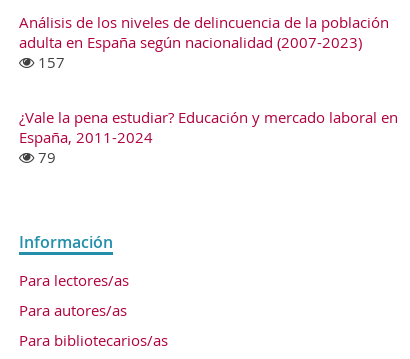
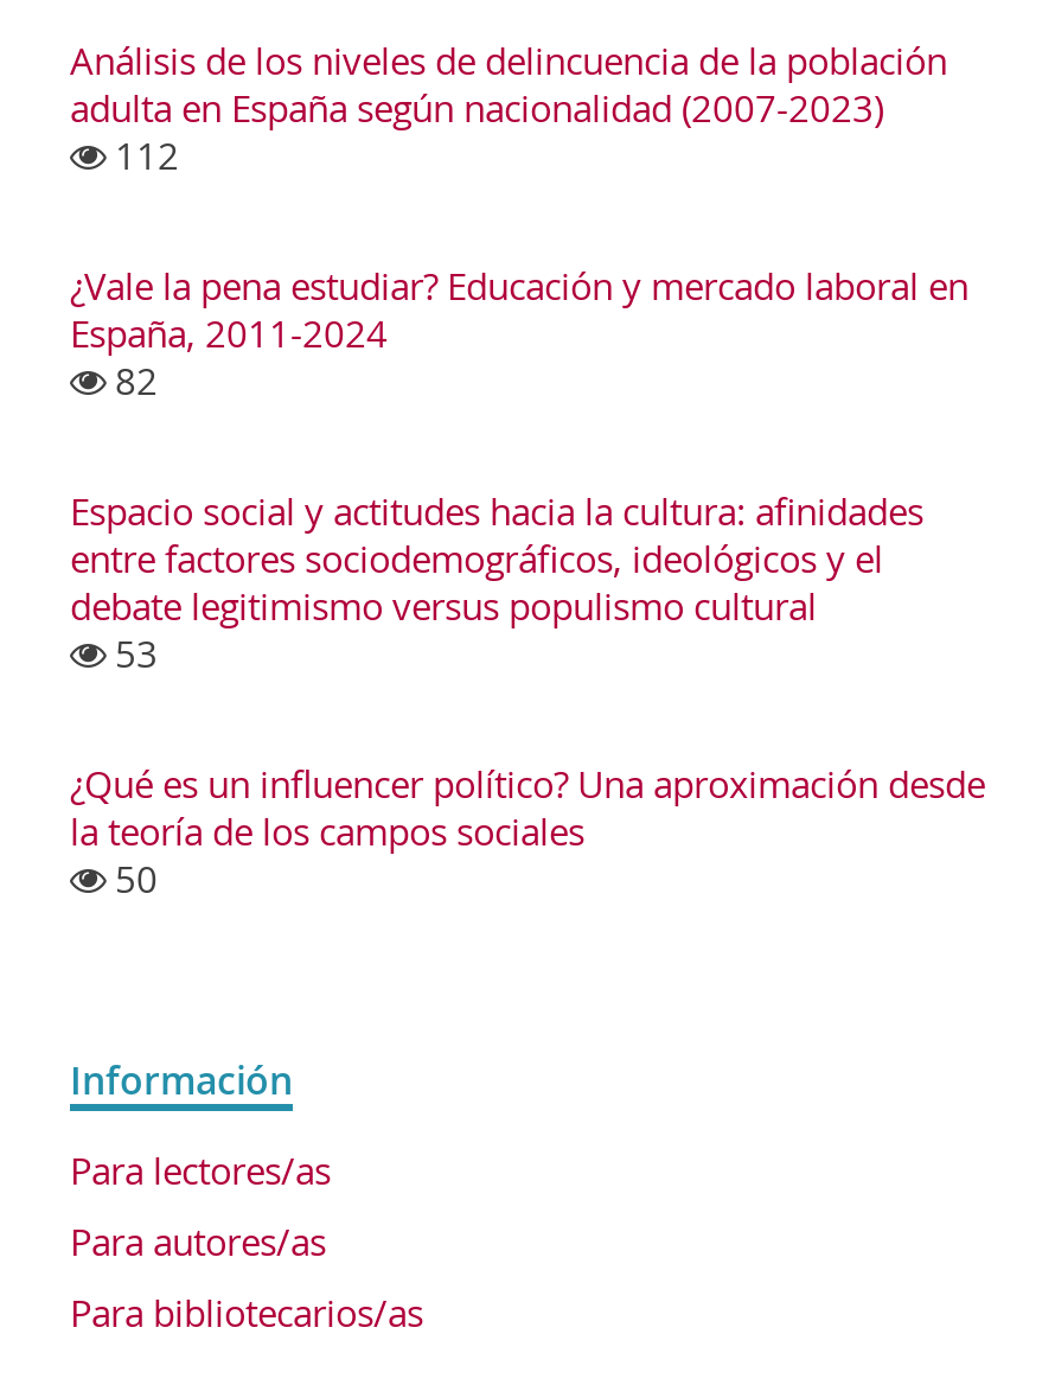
- 157
+ 112

- 79
+ 82
+ Espacio social y actitudes hacia la cultura: afinidades
+ entre factores sociodemográficos, ideológicos y el
+ debate legitimismo versus populismo cultural
+ 53
+ ¿Qué es un influencer político? Una aproximación desde
+ la teoría de los campos sociales
+ 50
